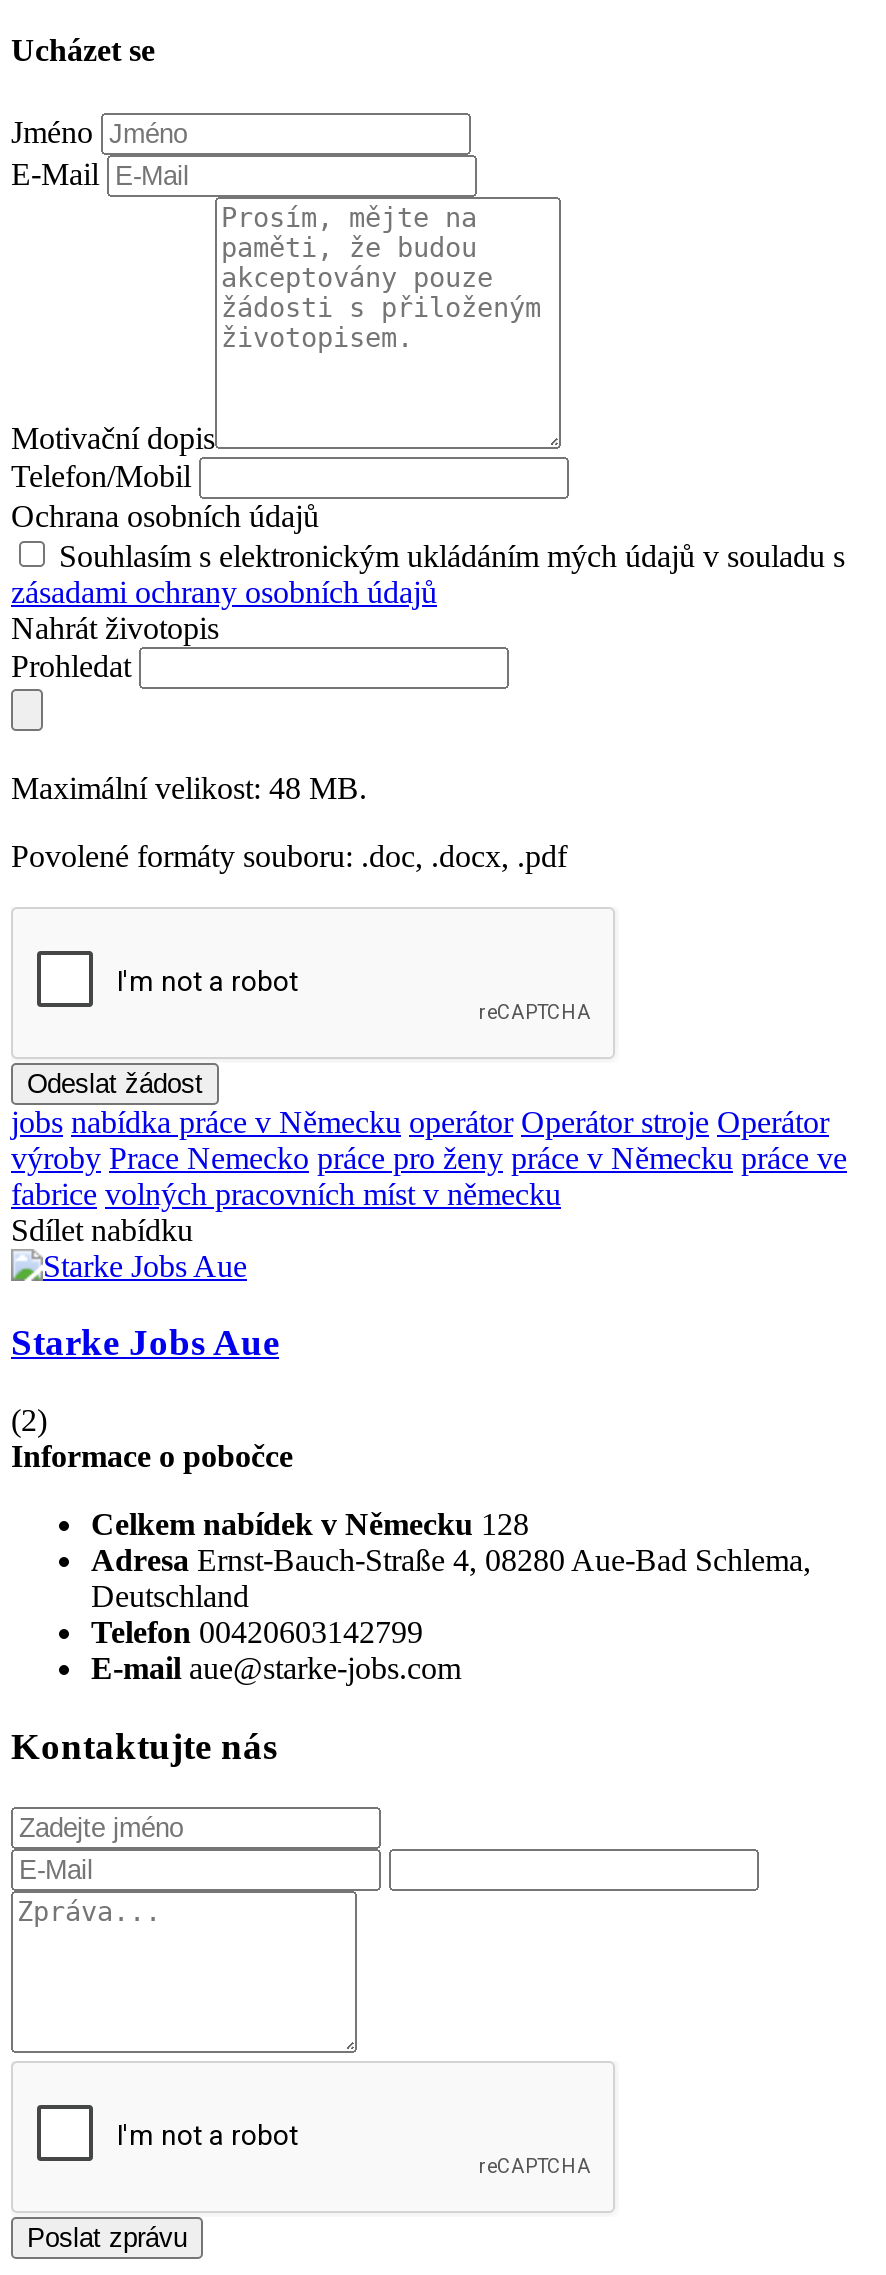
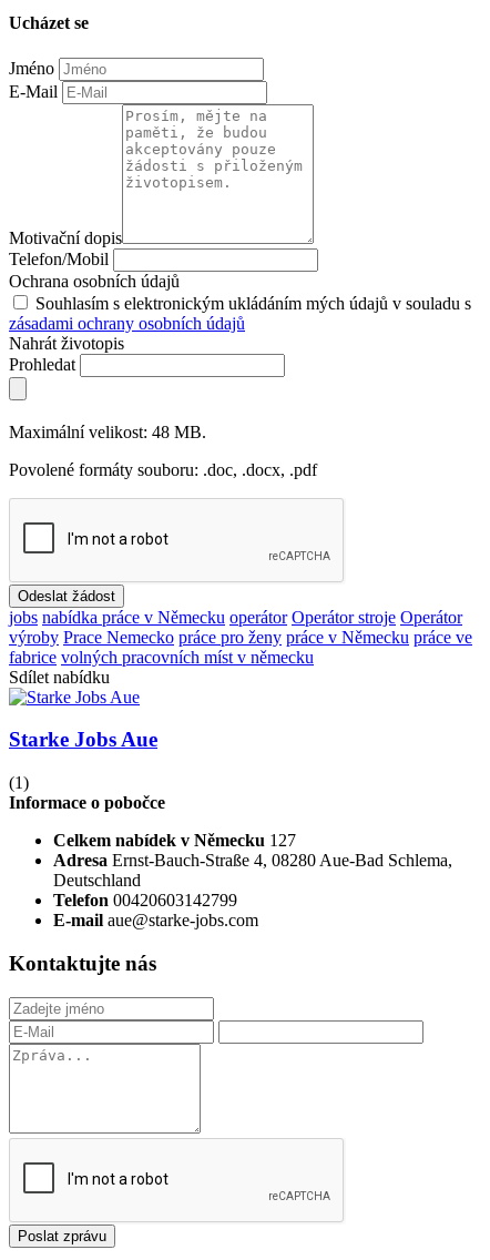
- (2)
+ (1)

- Celkem nabídek v Německu 128
+ Celkem nabídek v Německu 127
